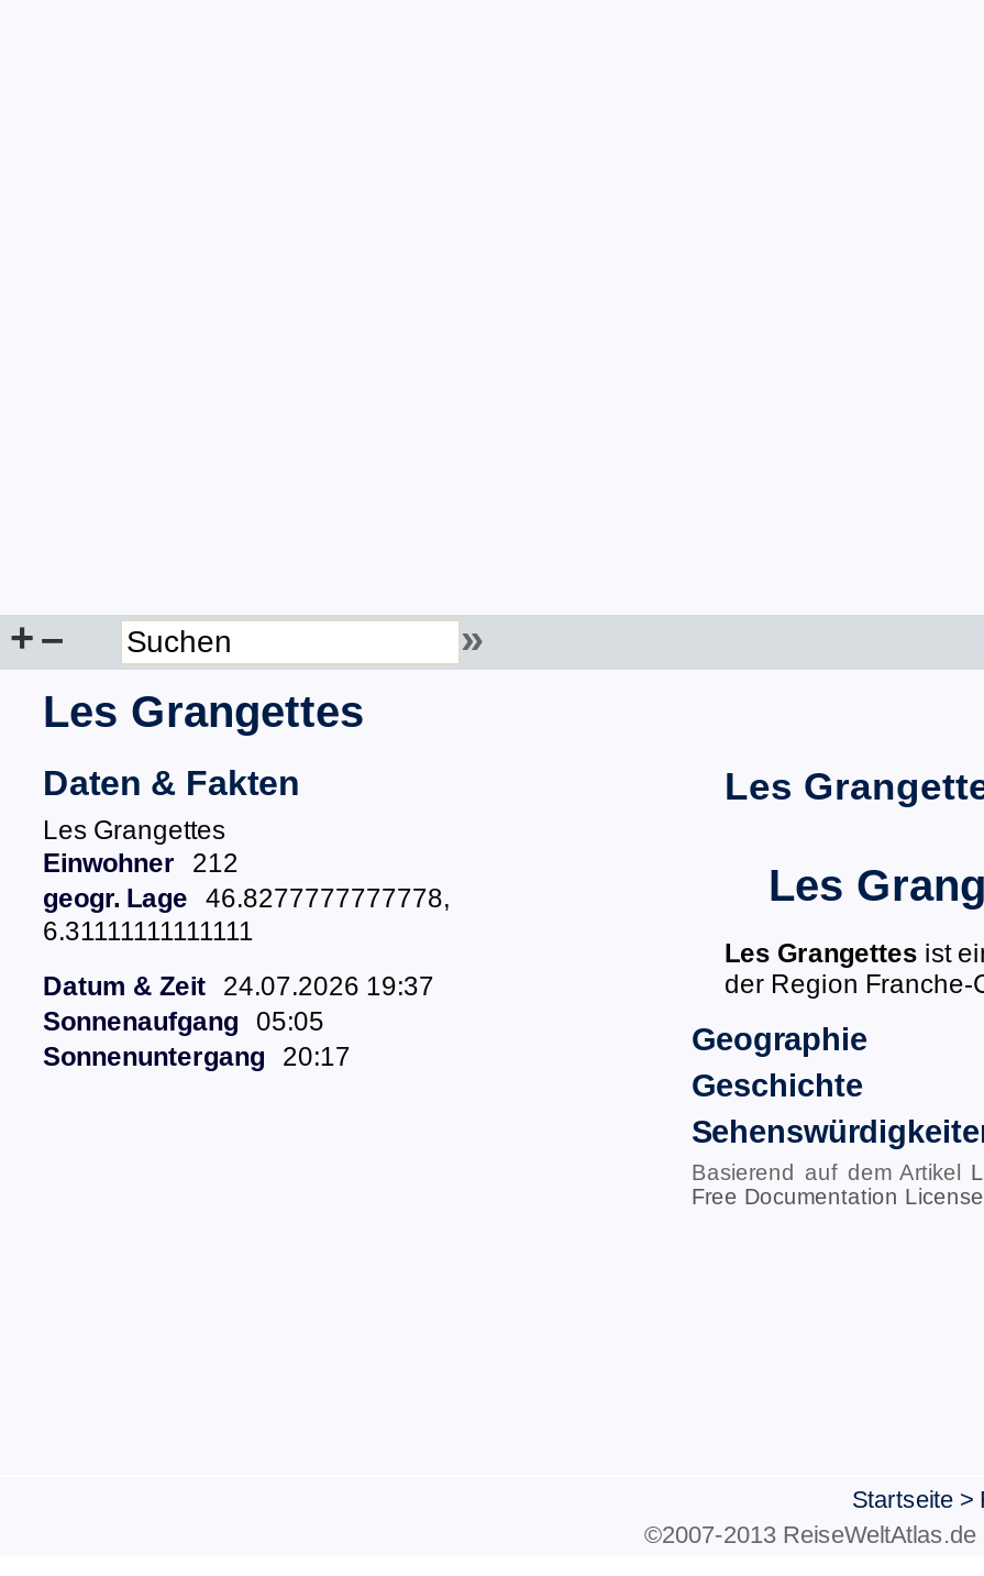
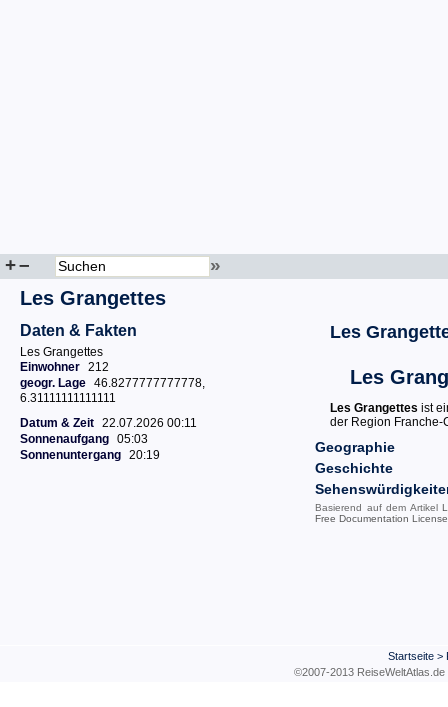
- Datum & Zeit 24.07.2026 19:37
+ Datum & Zeit 22.07.2026 00:11

- Sonnenaufgang 05:05
+ Sonnenaufgang 05:03

- Sonnenuntergang 20:17
+ Sonnenuntergang 20:19
